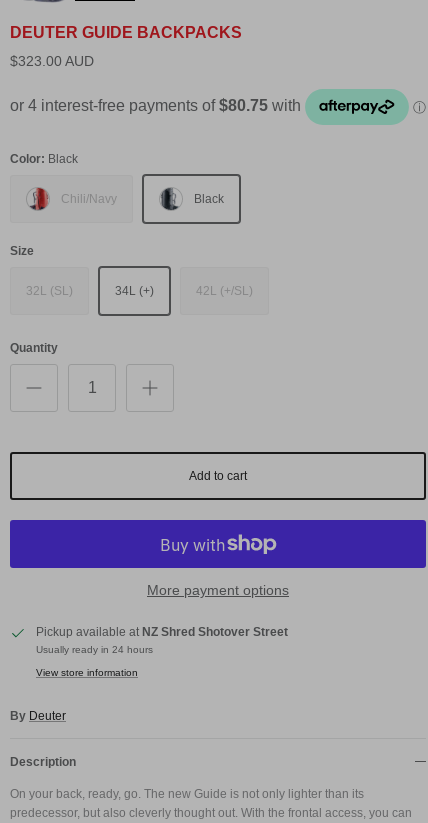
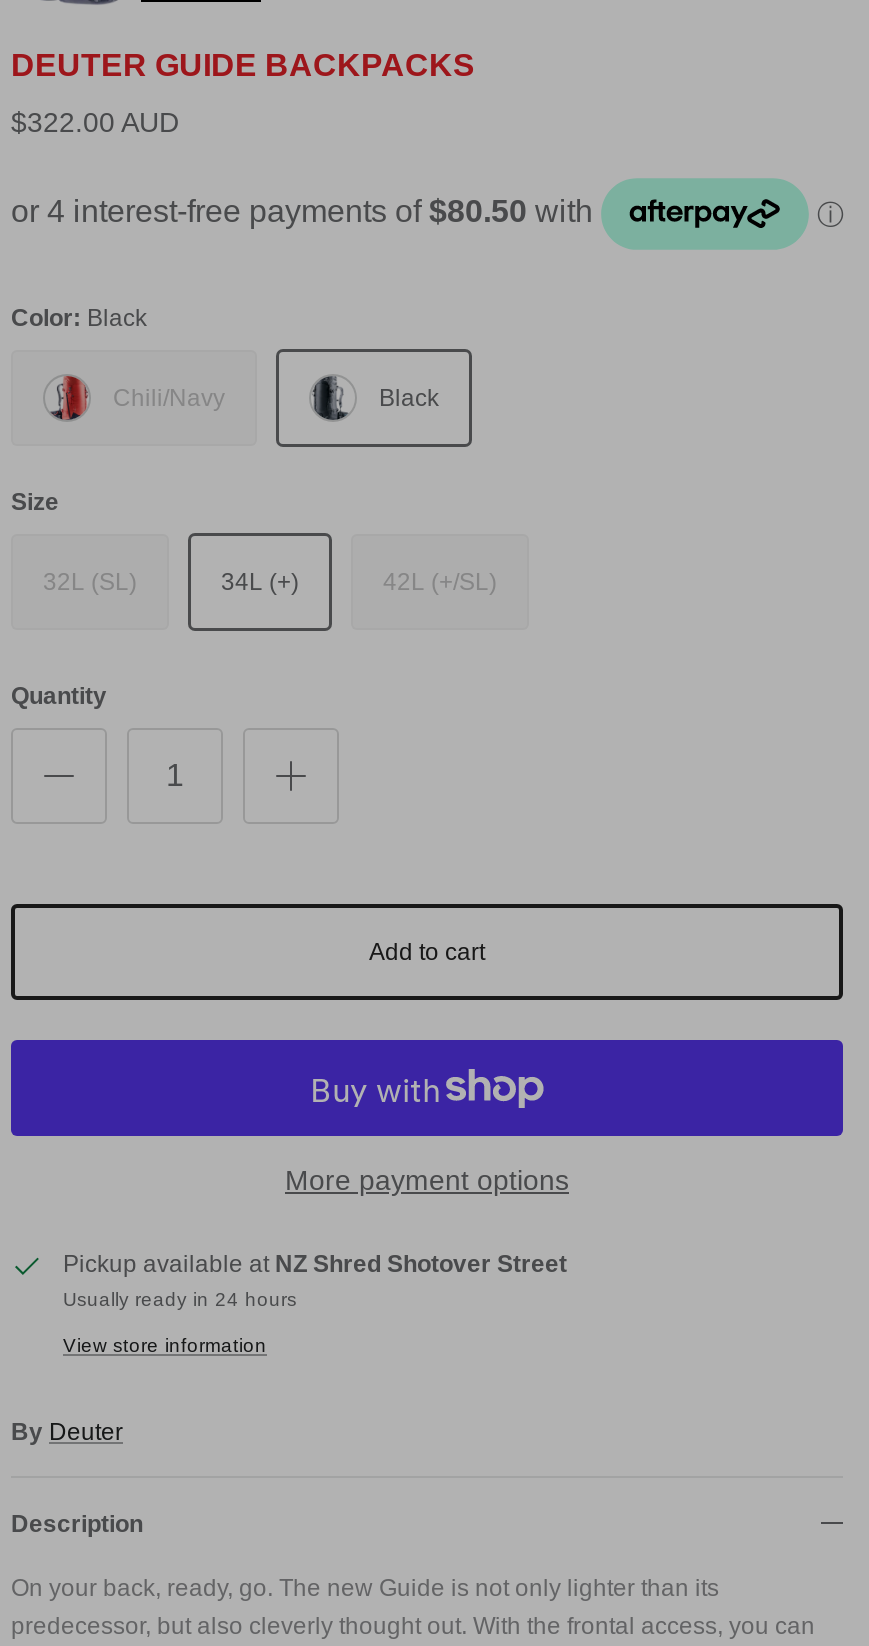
- $323.00 AUD
+ $322.00 AUD
